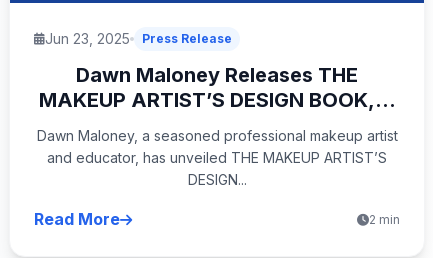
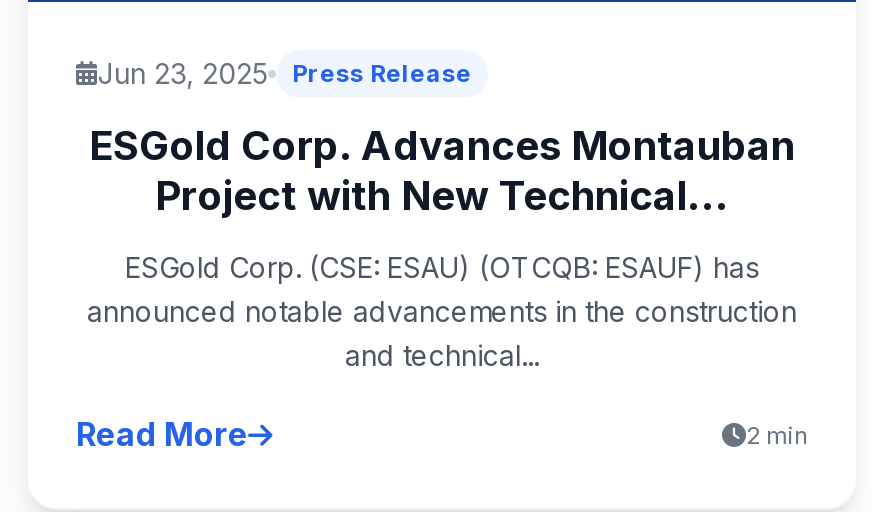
- Dawn Maloney Releases THE
- MAKEUP ARTIST’S DESIGN BOOK,...
+ ESGold Corp. Advances Montauban
+ Project with New Technical...

- Dawn Maloney, a seasoned professional makeup artist
- and educator, has unveiled THE MAKEUP ARTIST’S
- DESIGN...
+ ESGold Corp. (CSE: ESAU) (OTCQB: ESAUF) has
+ announced notable advancements in the construction
+ and technical...
